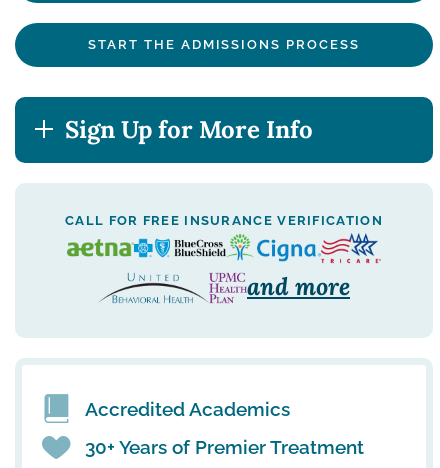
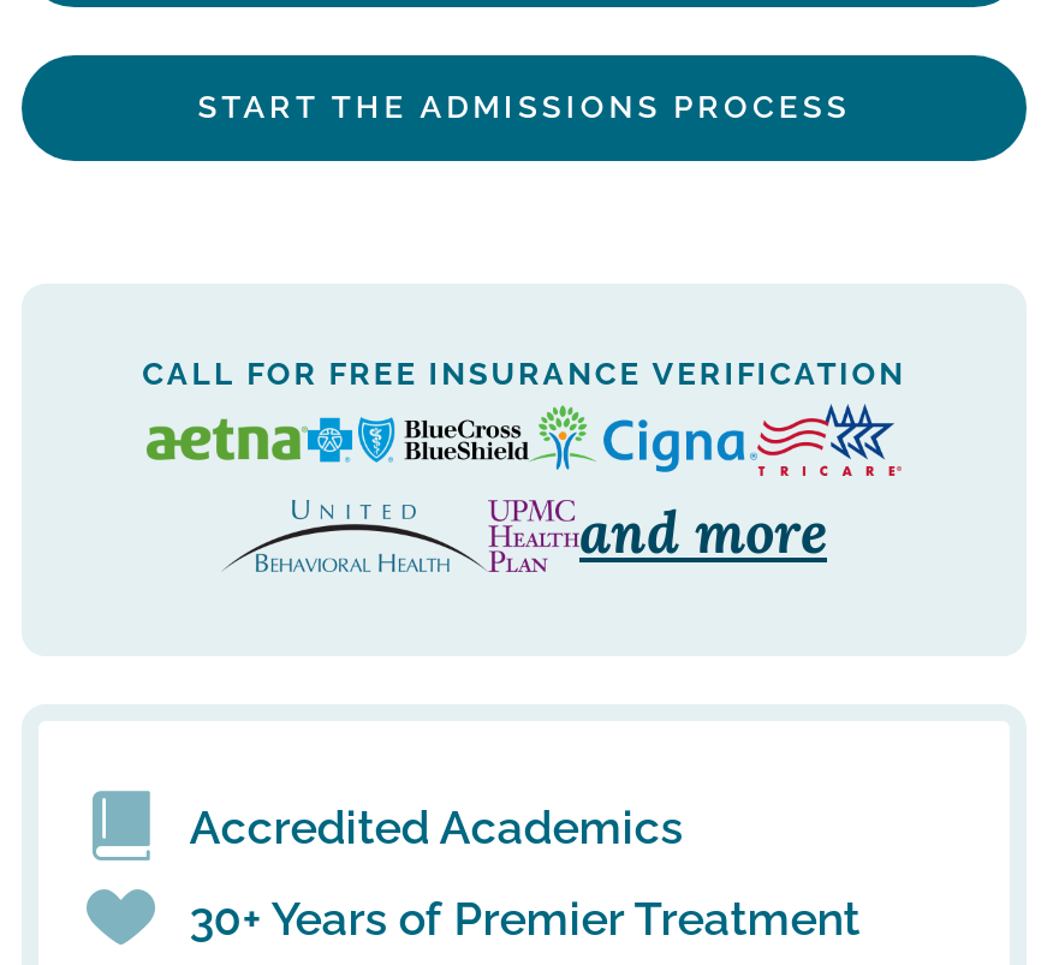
- Sign Up for More Info
